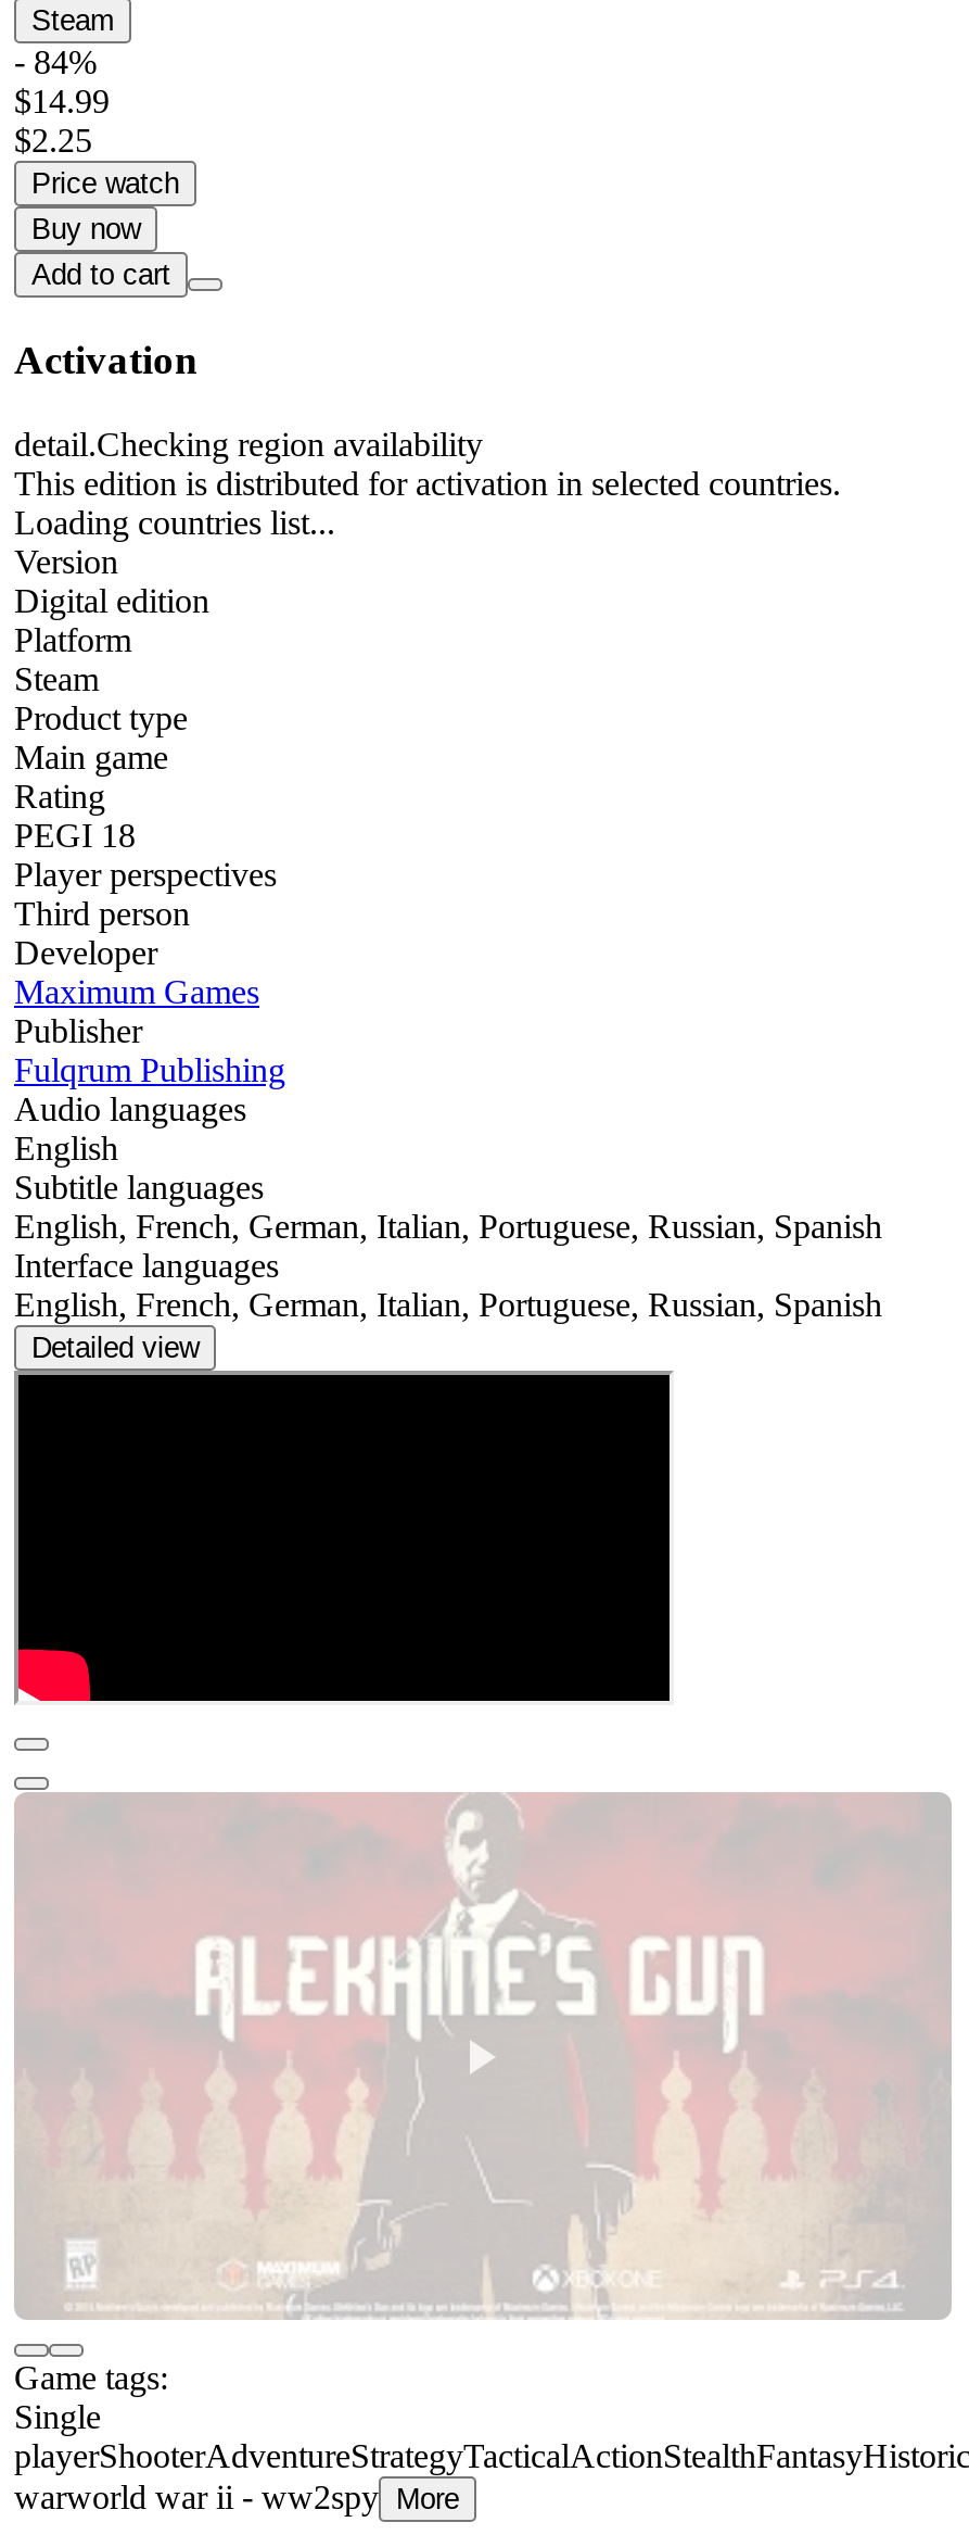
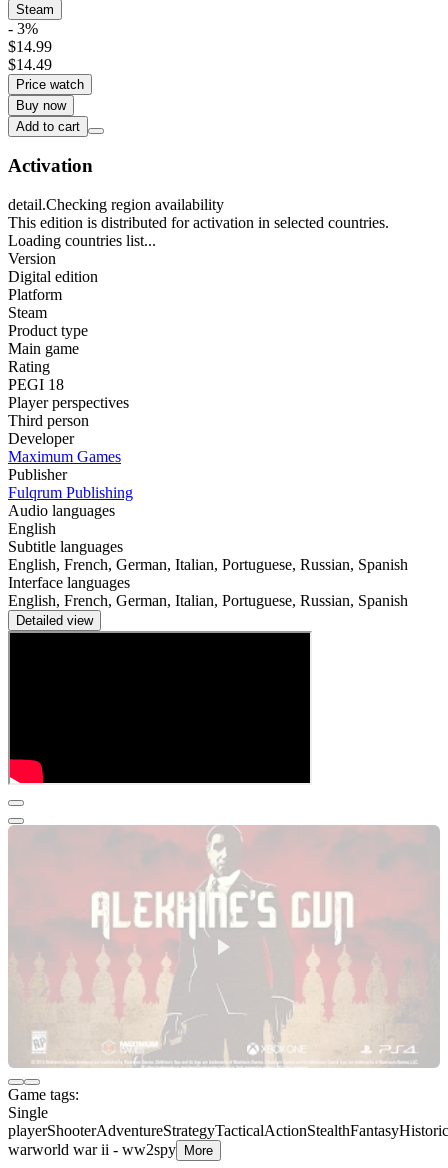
- - 84%
+ - 3%

- $2.25
+ $14.49
